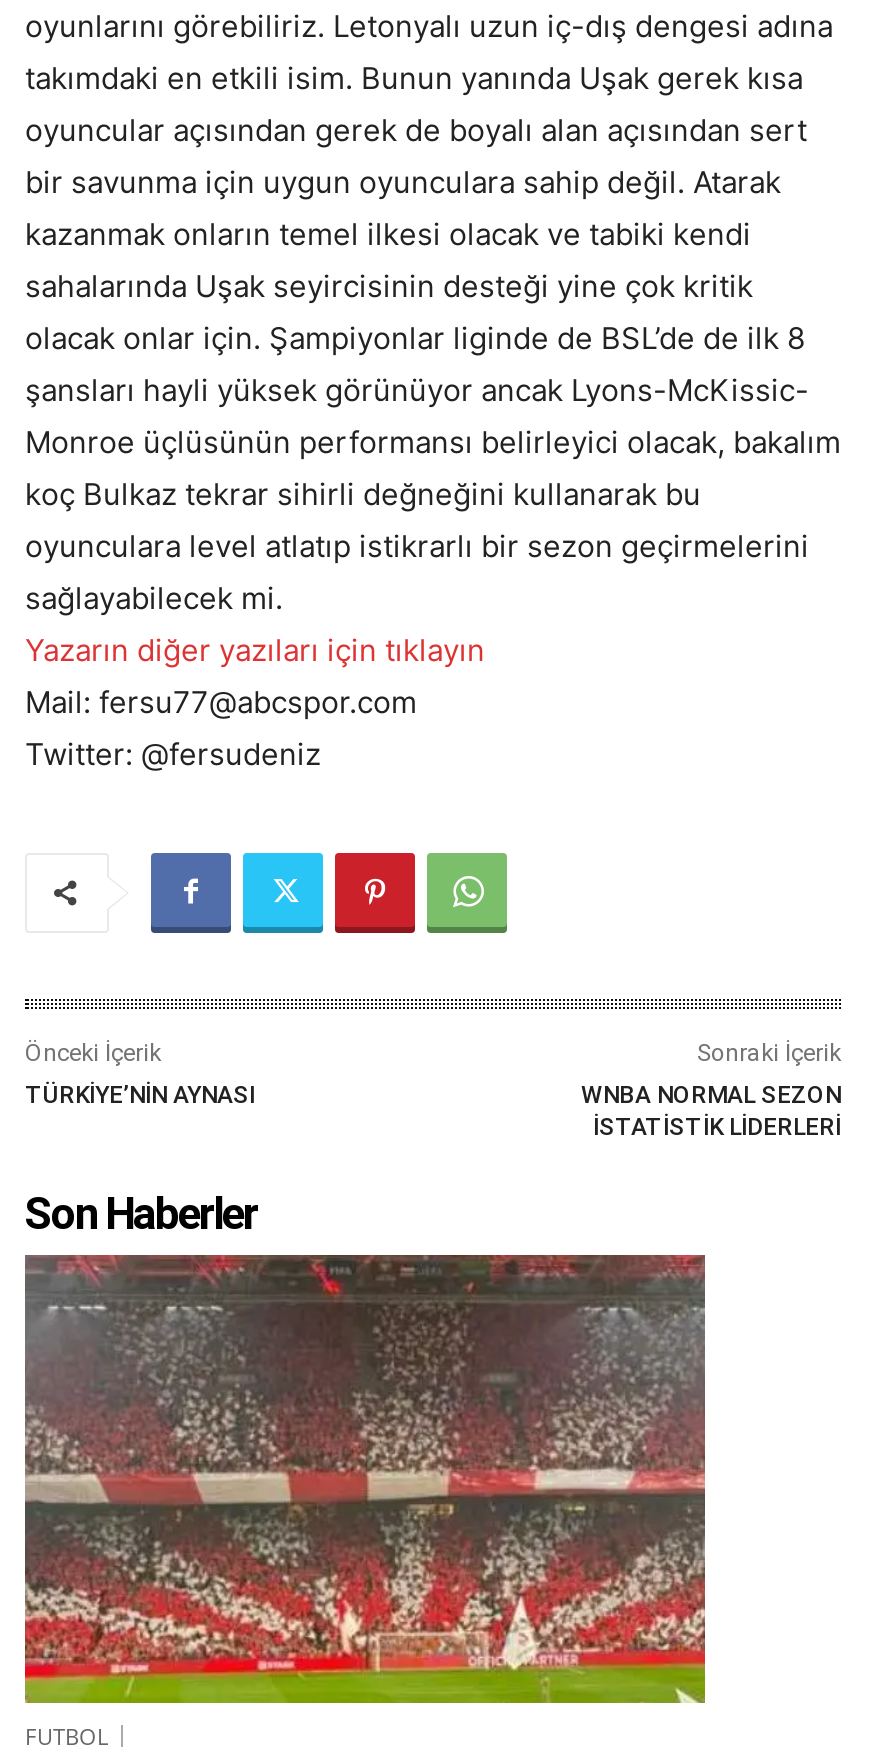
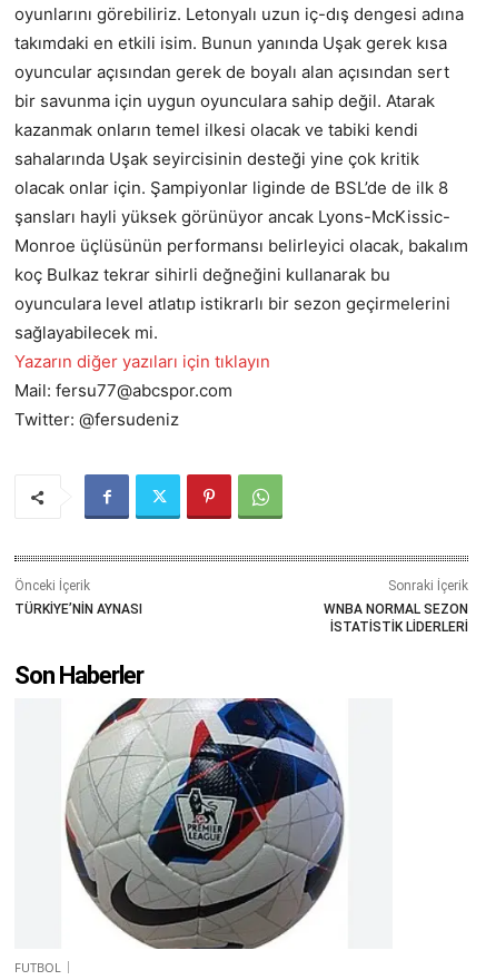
- [image]
+ [image]
